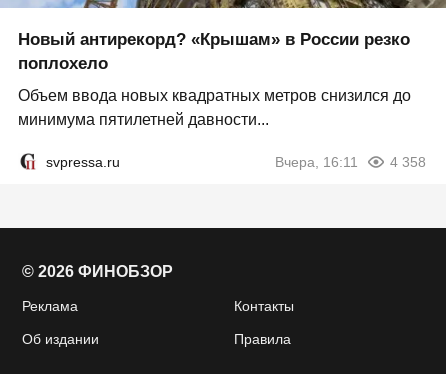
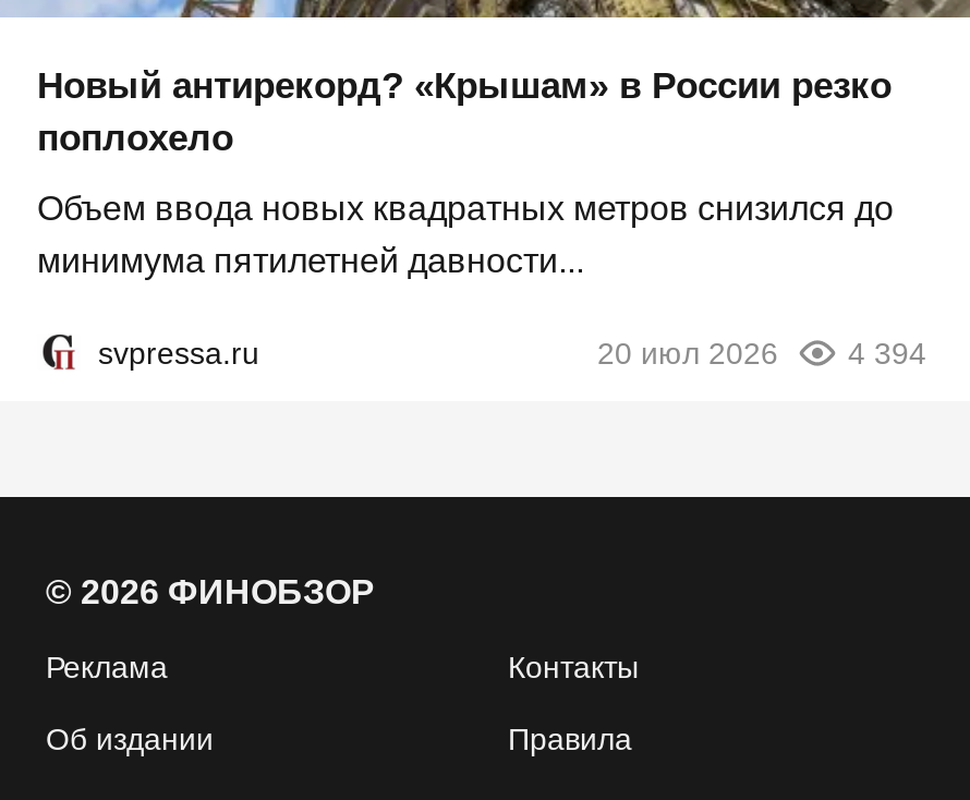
- Вчера, 16:11
- 4 358
+ 20 июл 2026
+ 4 394
